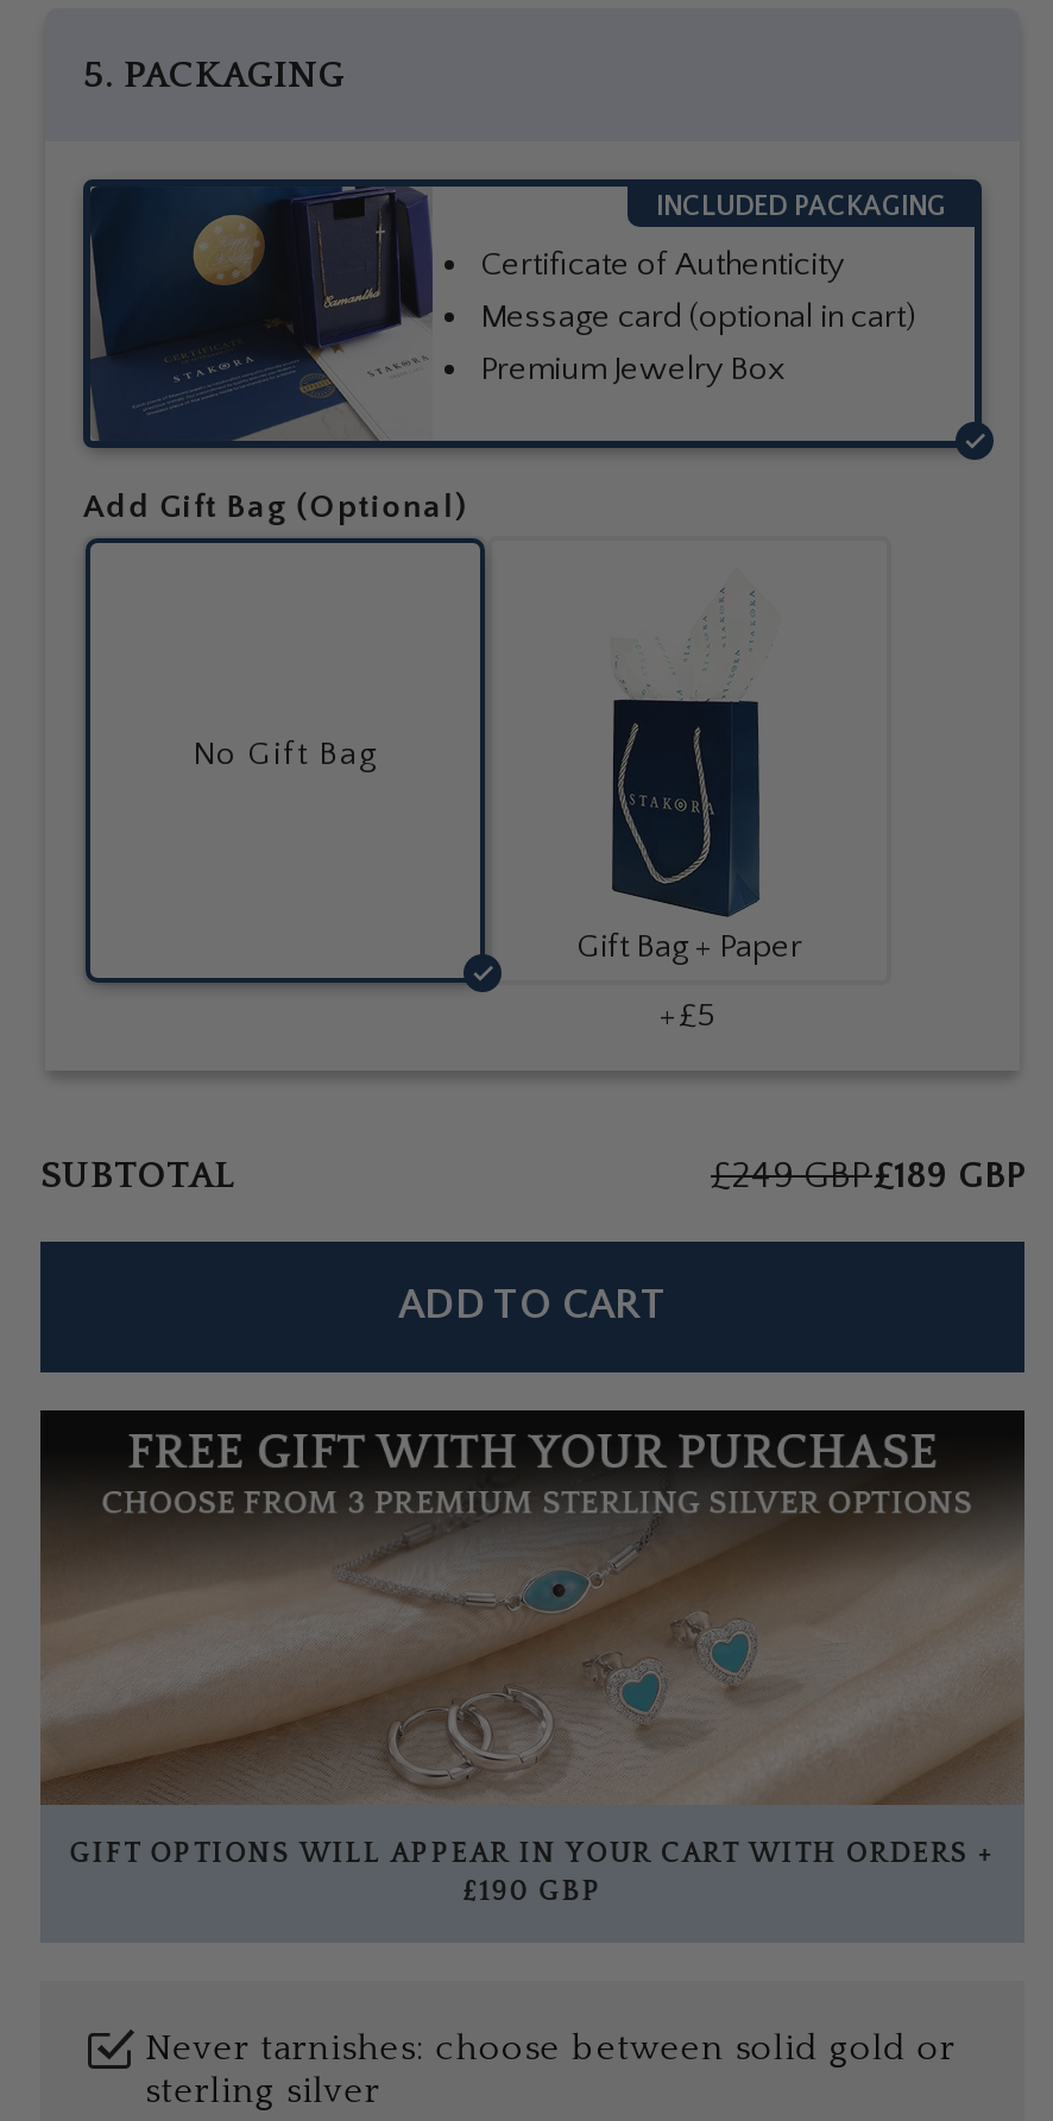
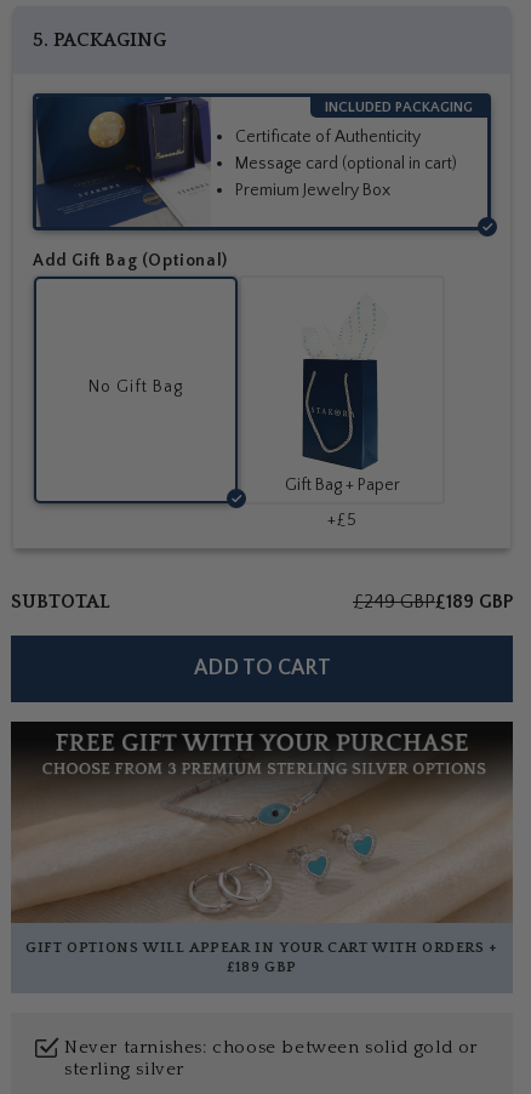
- £190 GBP
+ £189 GBP
